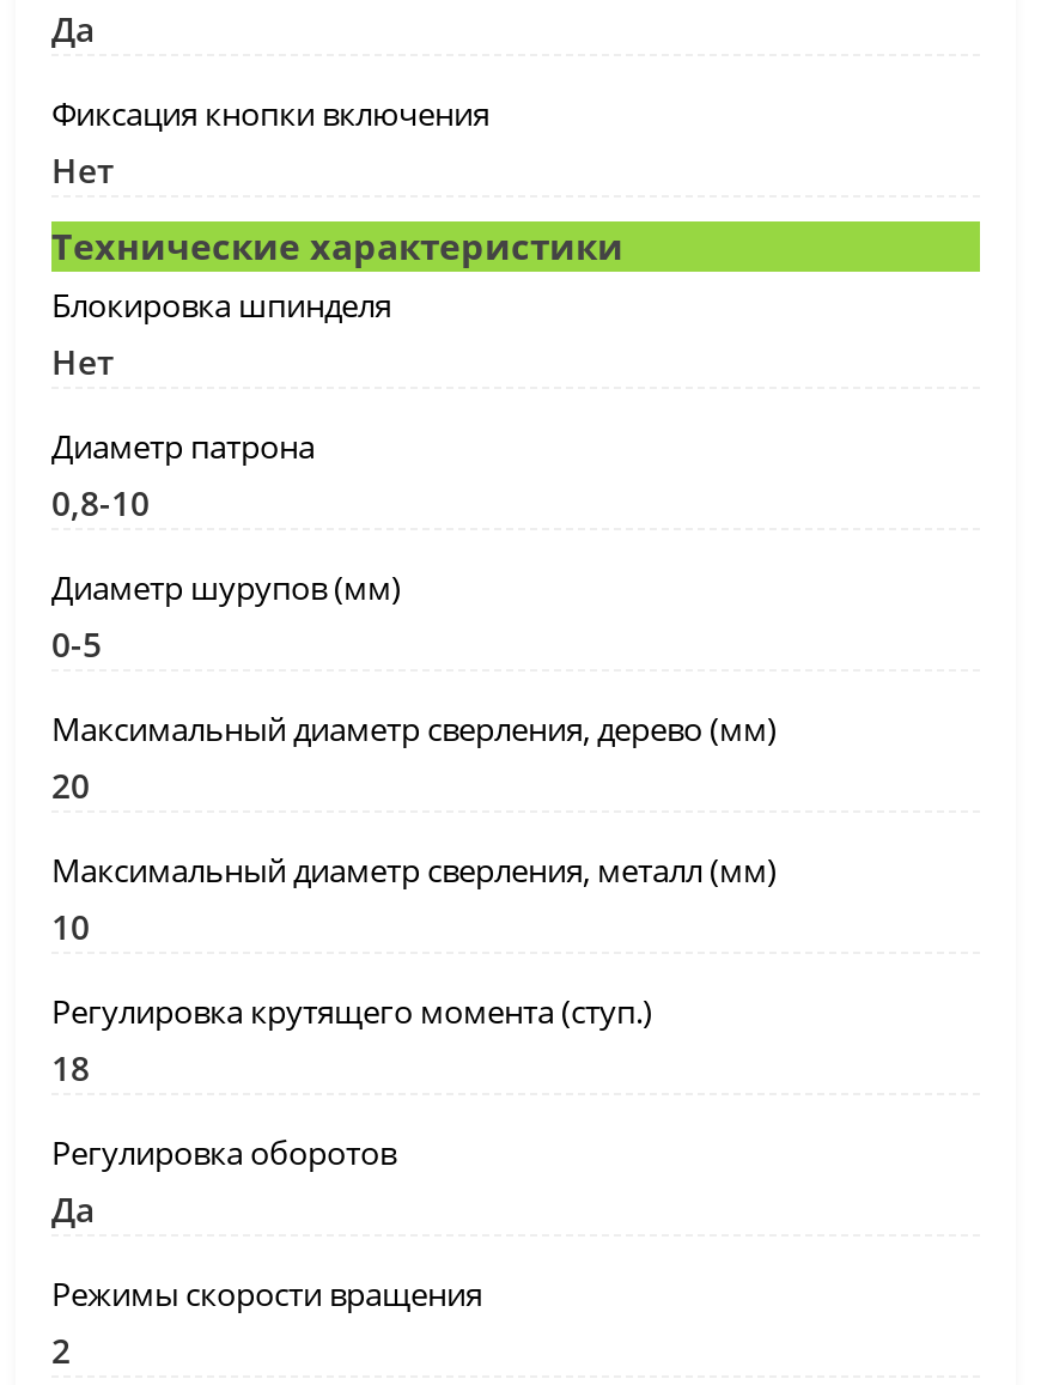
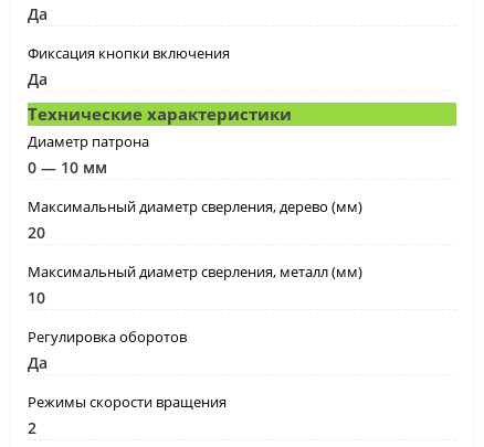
- Нет
+ Да

- Блокировка шпинделя
- Нет

- 0,8-10
- Диаметр шурупов (мм)
- 0-5
+ 0 — 10 мм

- Регулировка крутящего момента (ступ.)
- 18
